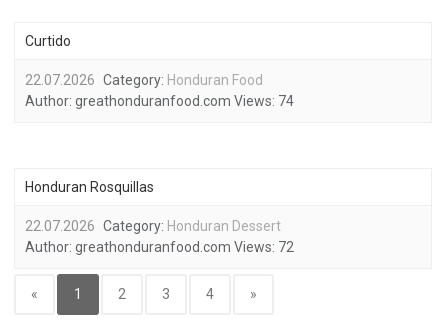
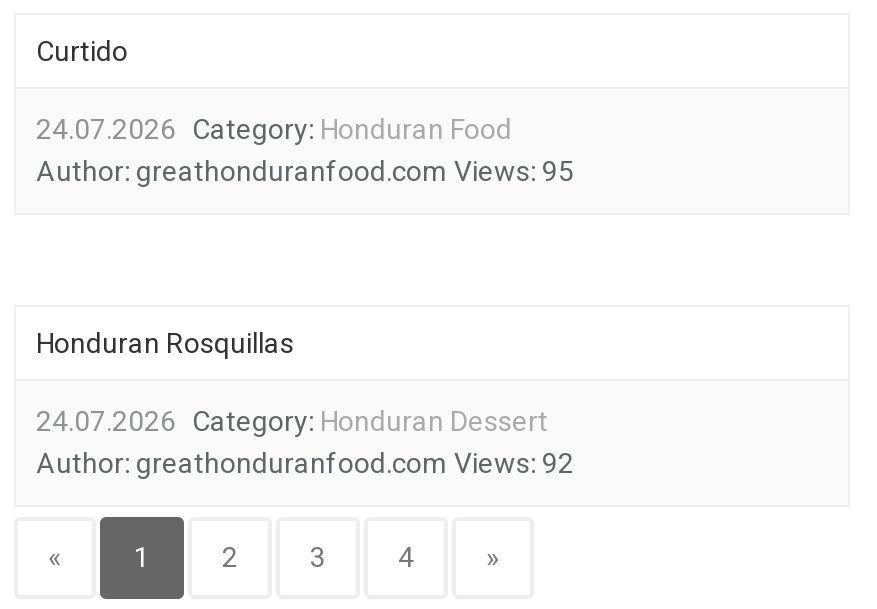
- 22.07.2026 Category: Honduran Food
+ 24.07.2026 Category: Honduran Food

- Author: greathonduranfood.com Views: 74
+ Author: greathonduranfood.com Views: 95

- 22.07.2026 Category: Honduran Dessert
+ 24.07.2026 Category: Honduran Dessert

- Author: greathonduranfood.com Views: 72
+ Author: greathonduranfood.com Views: 92
